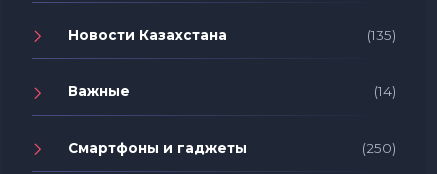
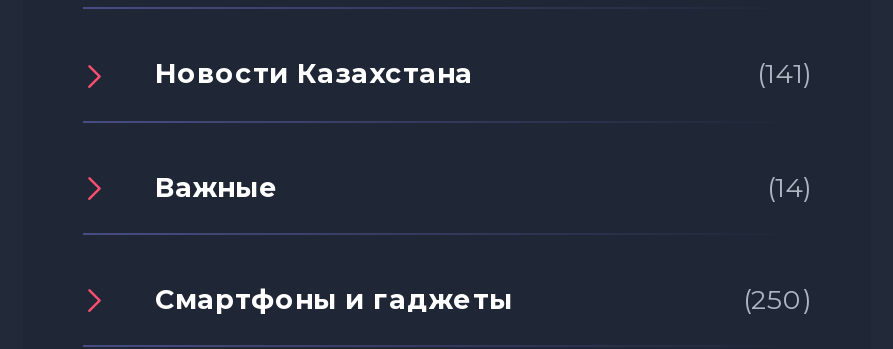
- (135)
+ (141)
